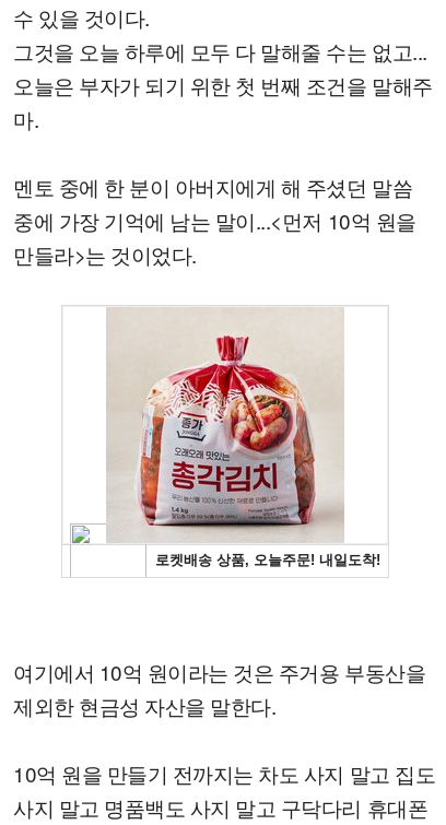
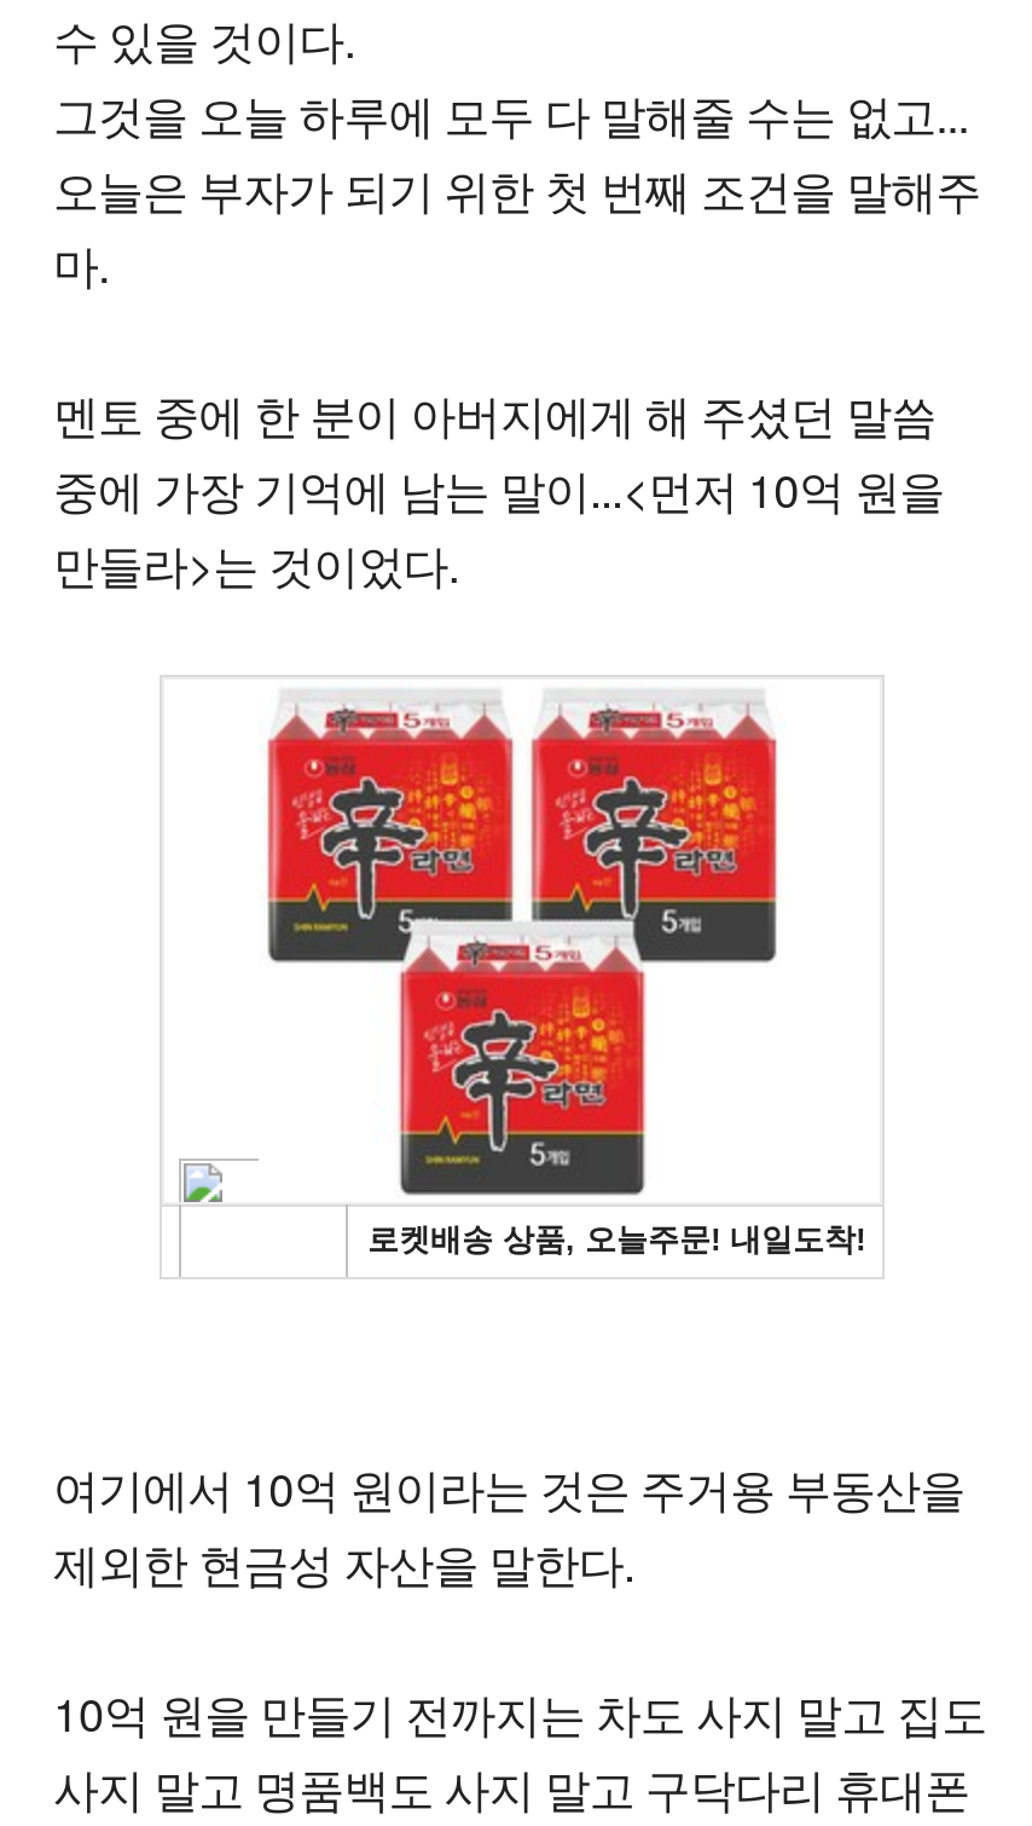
- [image]
+ [image]
